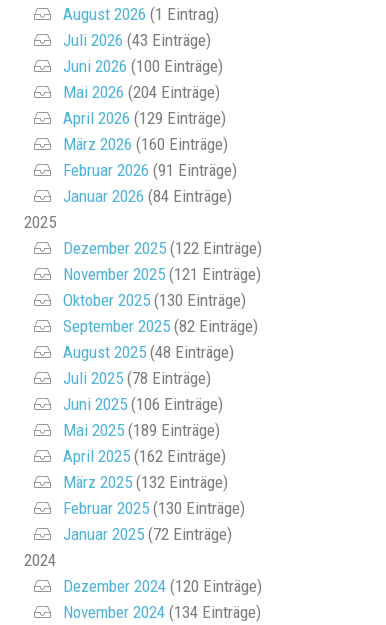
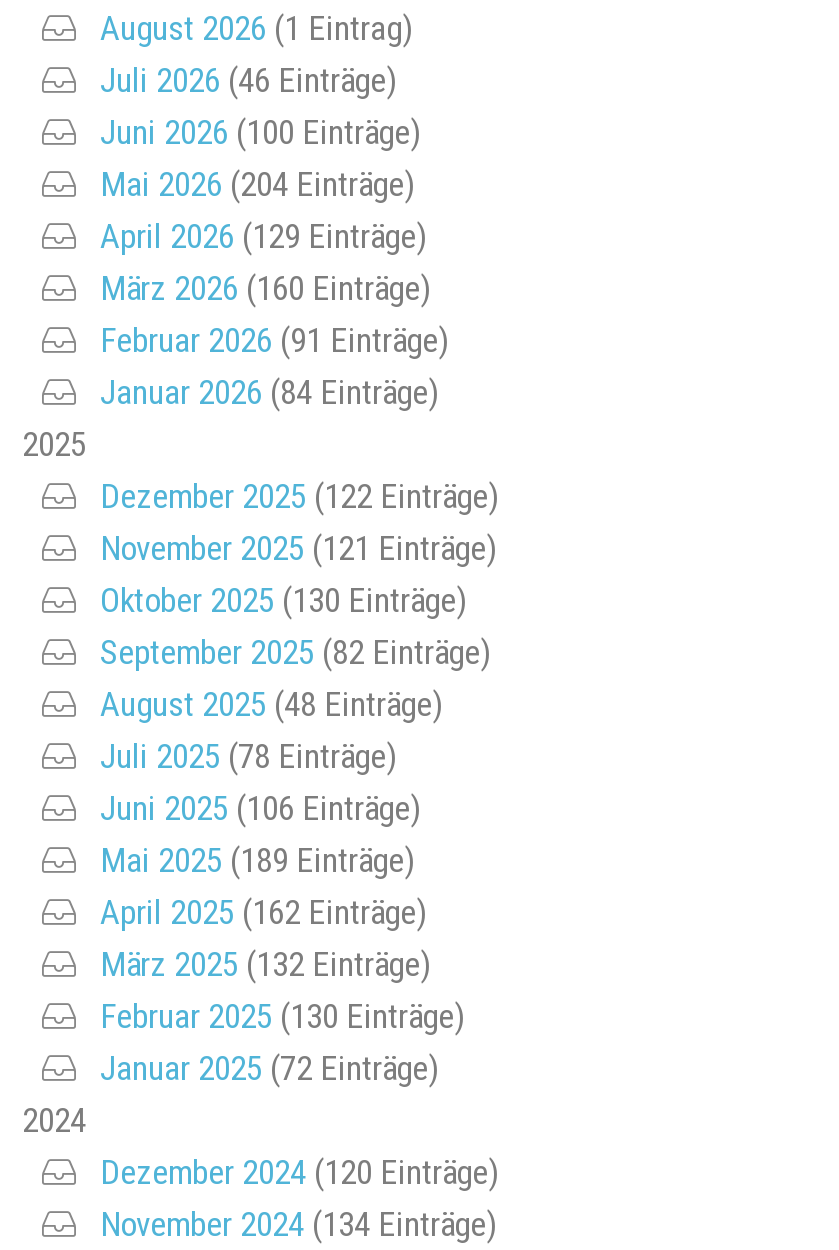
- Juli 2026 (43 Einträge)
+ Juli 2026 (46 Einträge)
